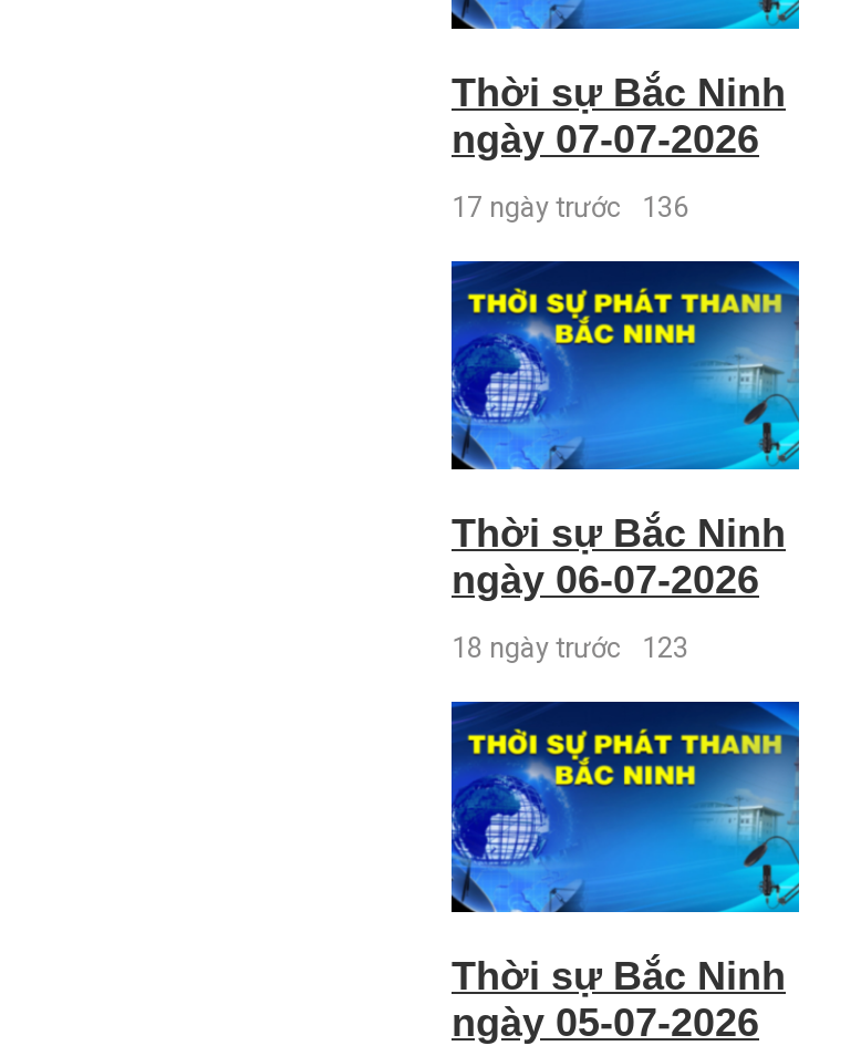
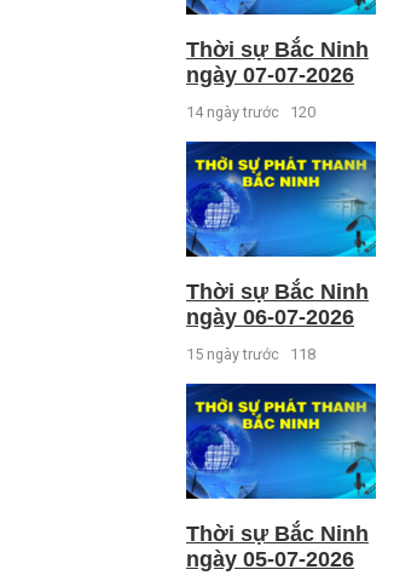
- 17 ngày trước 136
+ 14 ngày trước 120

- 18 ngày trước 123
+ 15 ngày trước 118
